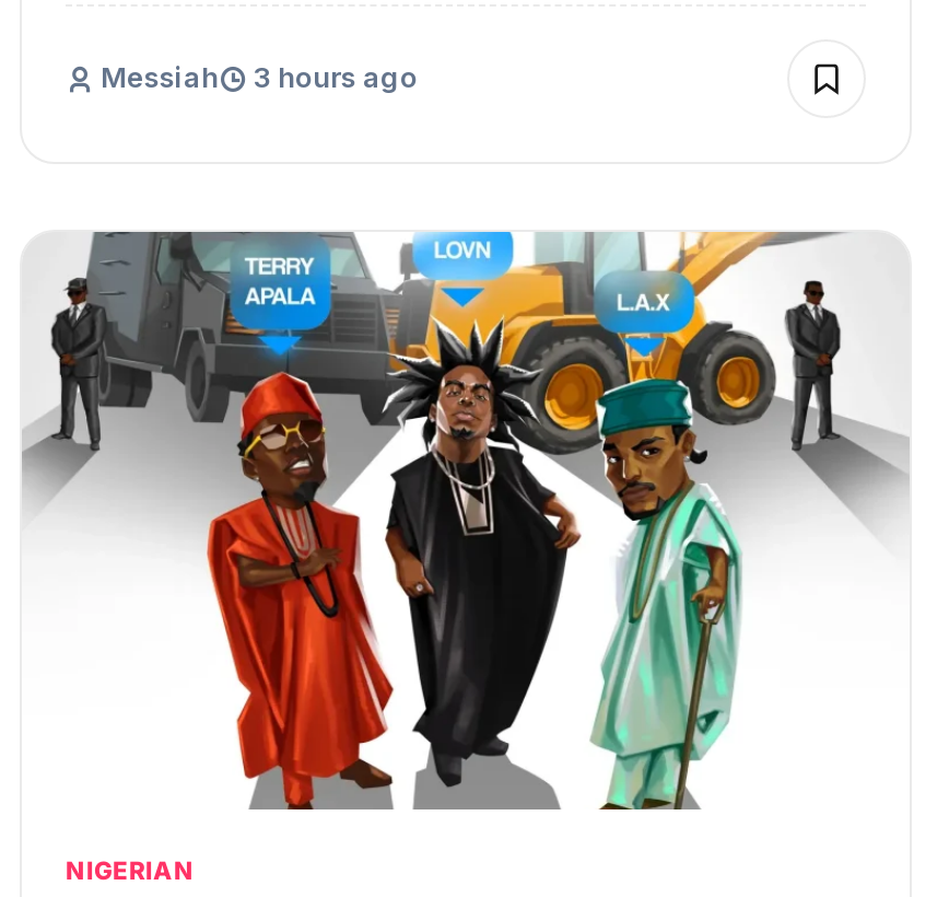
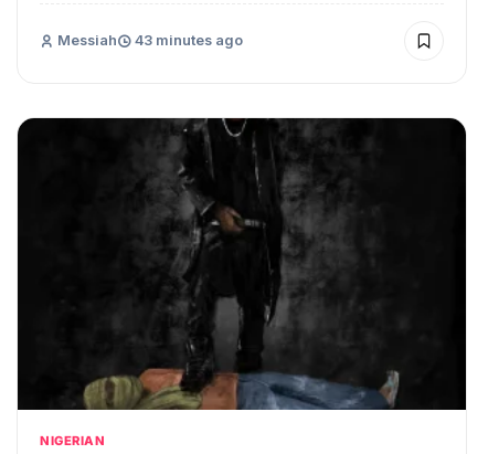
- Messiah 3 hours ago
+ Messiah 43 minutes ago

- [image]
+ [image]
